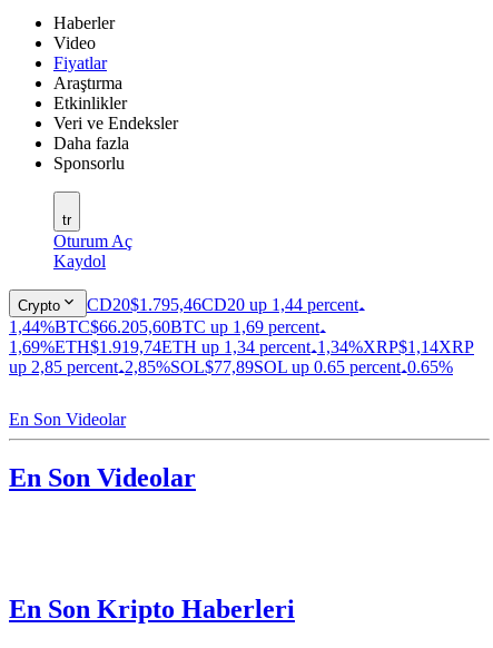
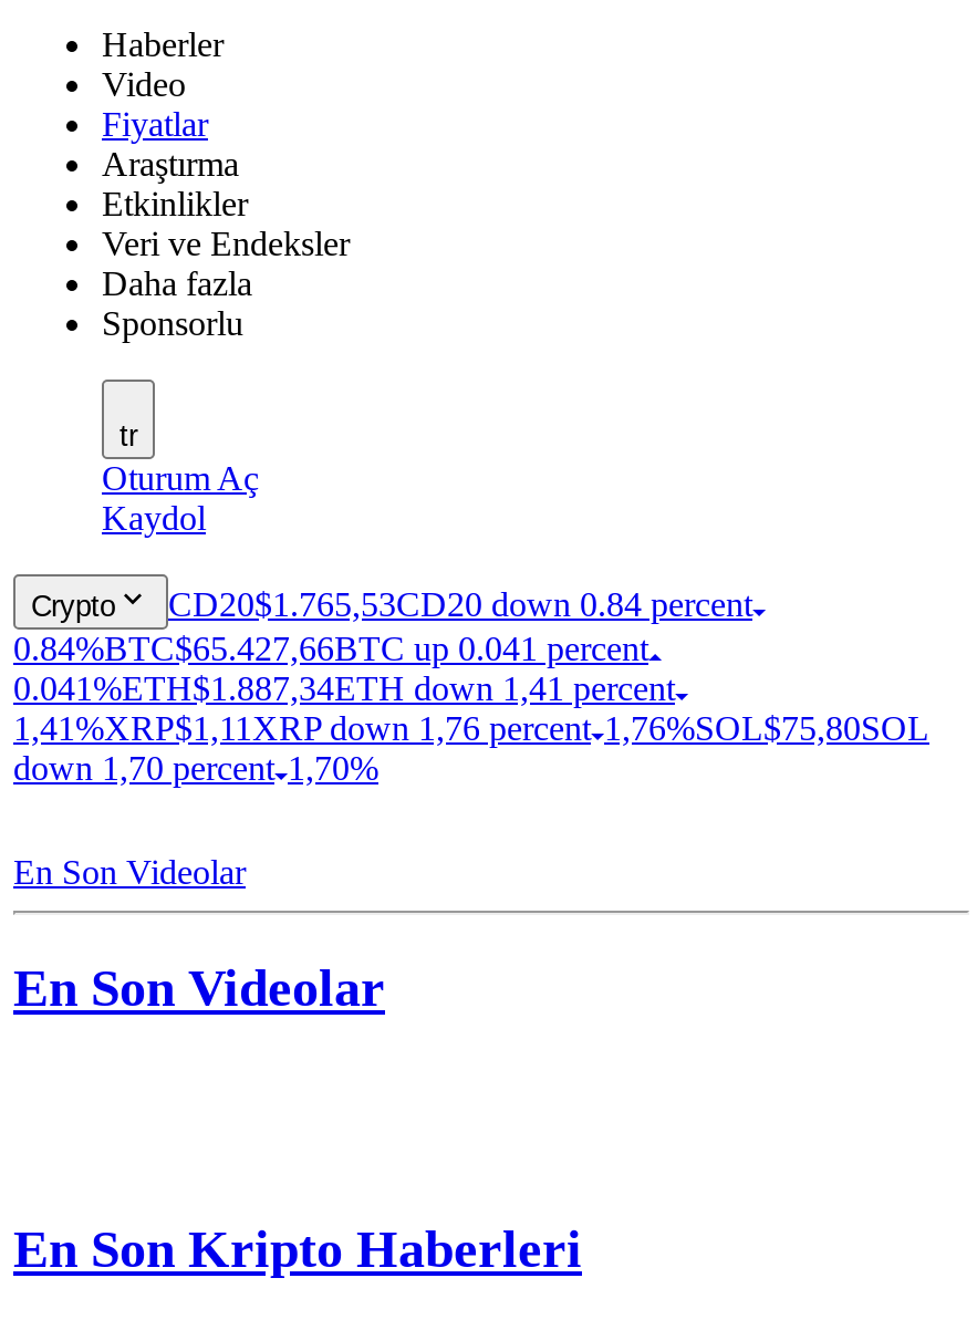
- CD20$1.795,46CD20 up 1,44 percent
- 1,44%BTC$66.205,60BTC up 1,69 percent
- 1,69%ETH$1.919,74ETH up 1,34 percent 1,34%XRP$1,14XRP
- up 2,85 percent 2,85%SOL$77,89SOL up 0.65 percent 0.65%
+ CD20$1.765,53CD20 down 0.84 percent
+ 0.84%BTC$65.427,66BTC up 0.041 percent
+ 0.041%ETH$1.887,34ETH down 1,41 percent
+ 1,41%XRP$1,11 XRP down 1,76 percent 1,76%SOL$75,80SOL
+ down 1,70 percent 1,70%
